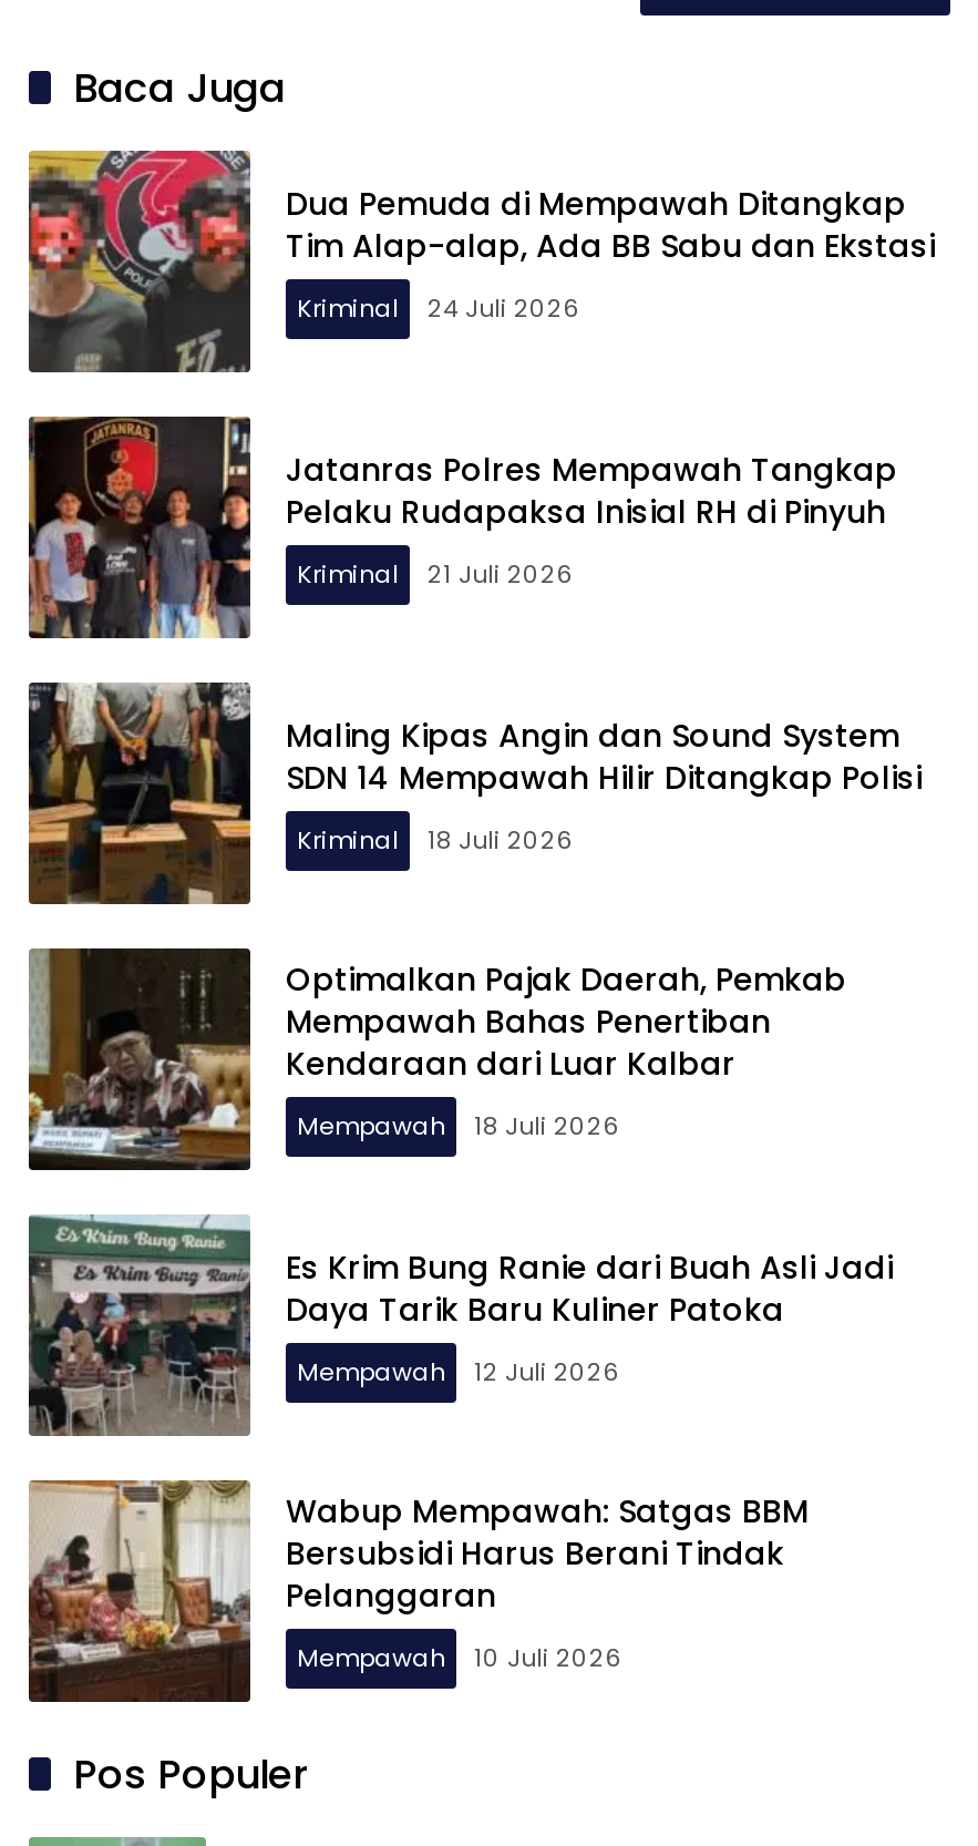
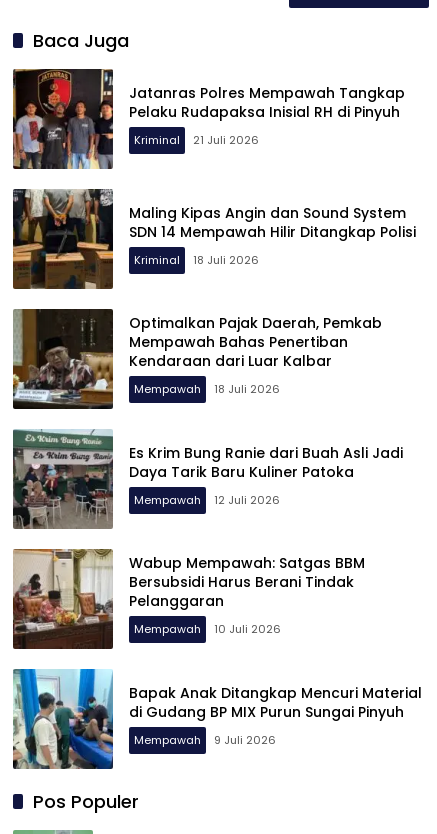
- [image]
- Dua Pemuda di Mempawah Ditangkap
- Tim Alap-alap, Ada BB Sabu dan Ekstasi
- Kriminal
- 24 Juli 2026

moved up: [image] | Jatanras Polres Mempawah Tangkap | Pelaku Rudapaksa Inisial RH di Pinyuh | ... | Mempawah | 10 Juli 2026

+ [image]
+ Bapak Anak Ditangkap Mencuri Material
+ di Gudang BP MIX Purun Sungai Pinyuh
+ Mempawah
+ 9 Juli 2026
